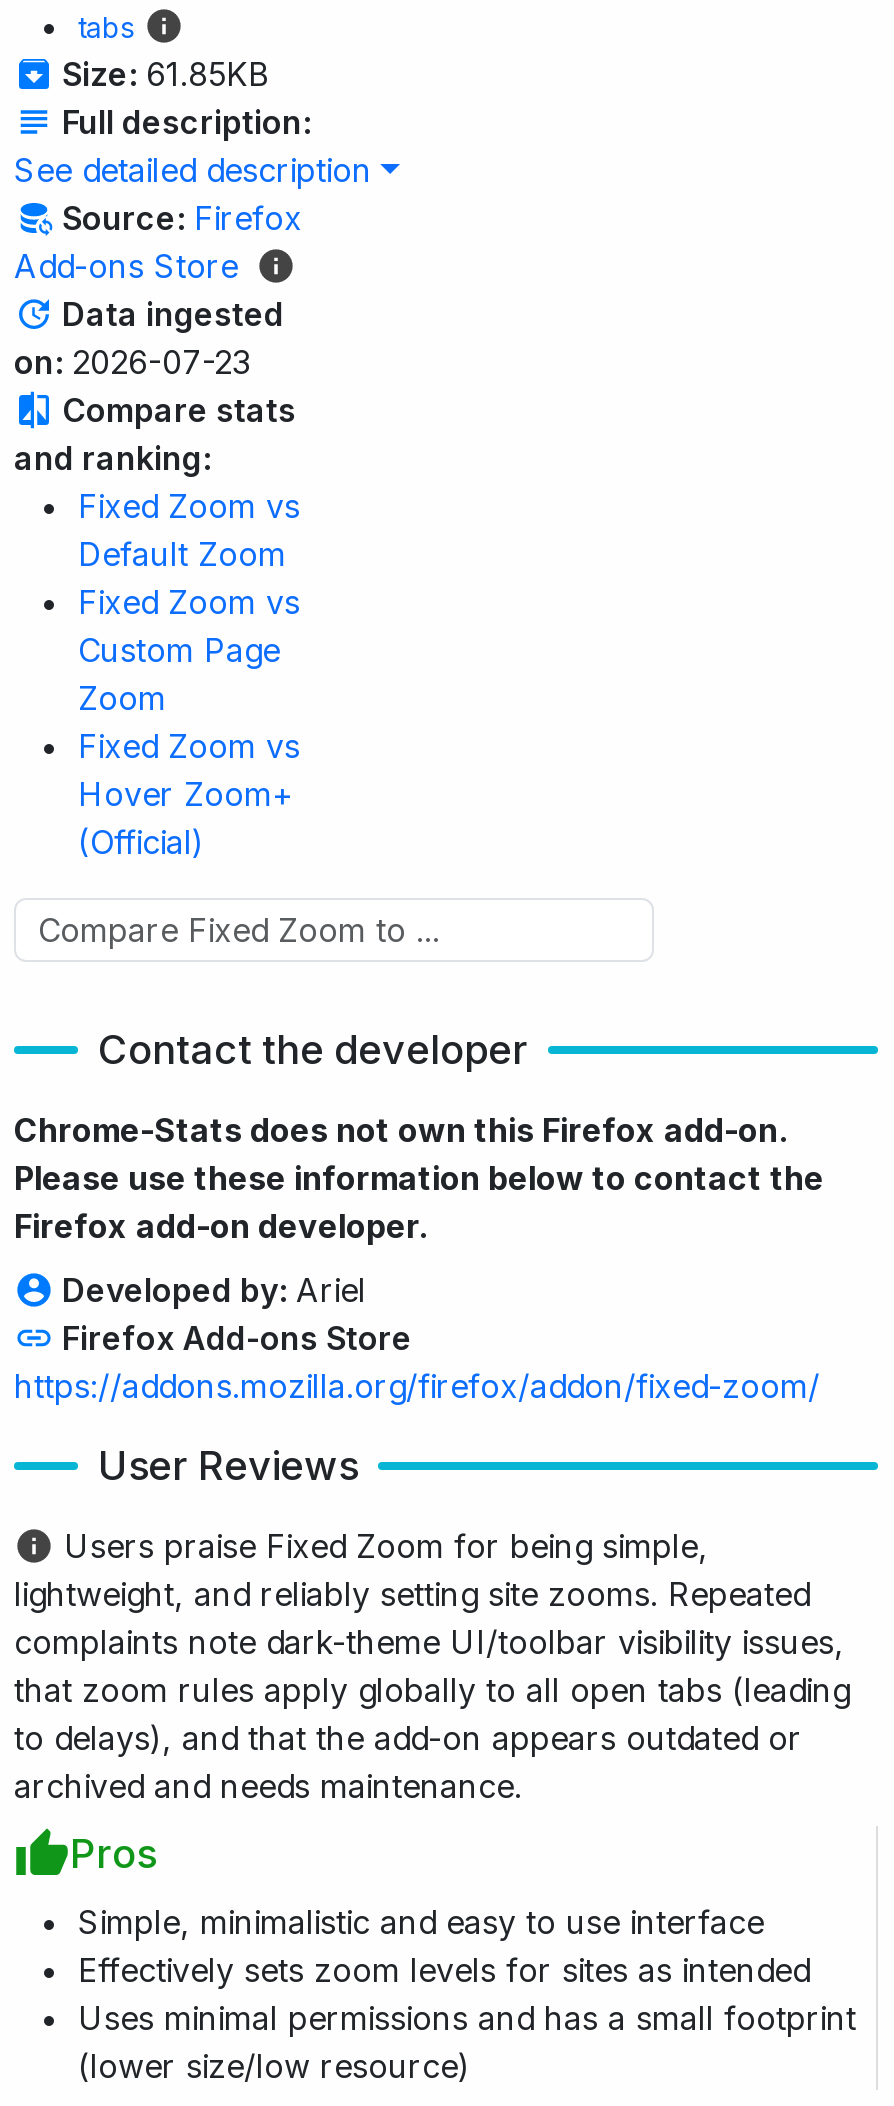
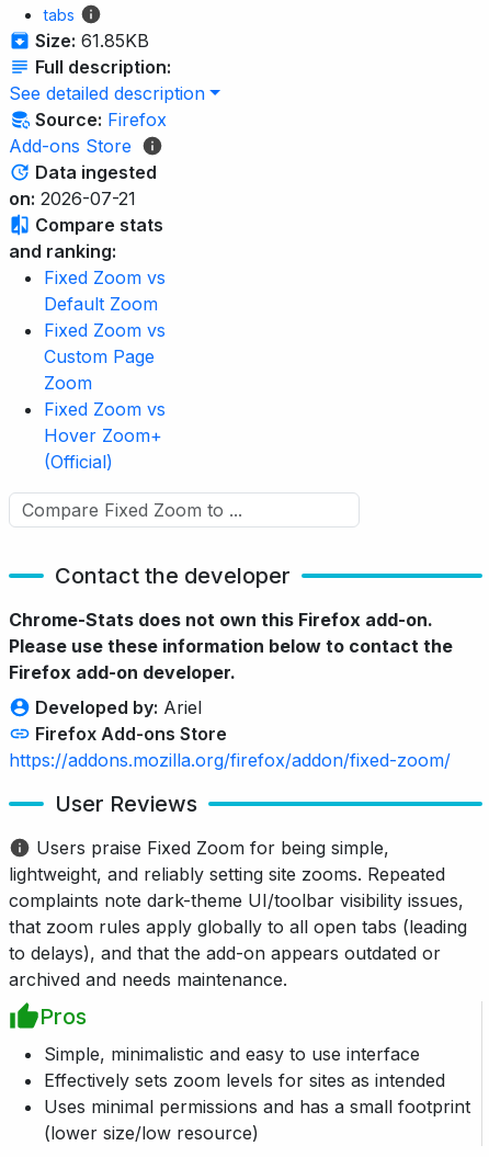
- on: 2026-07-23
+ on: 2026-07-21
